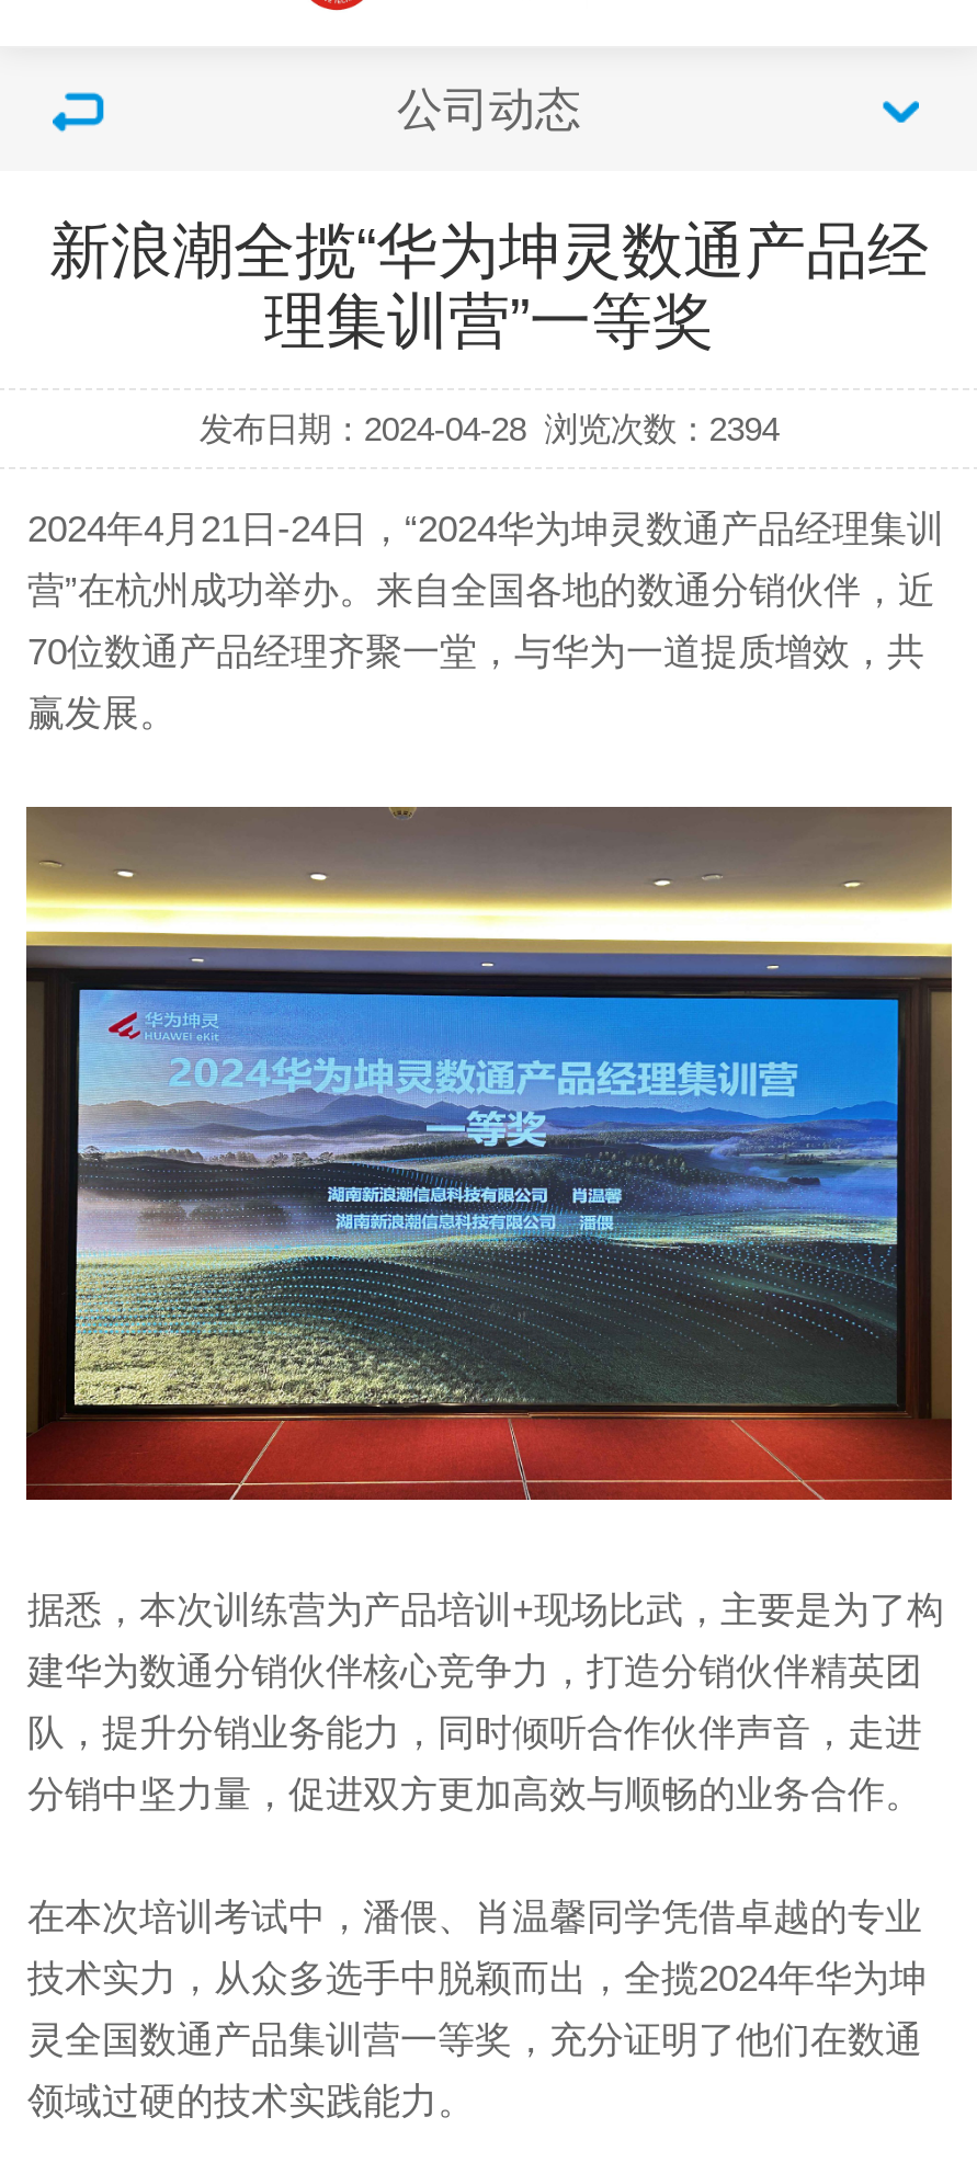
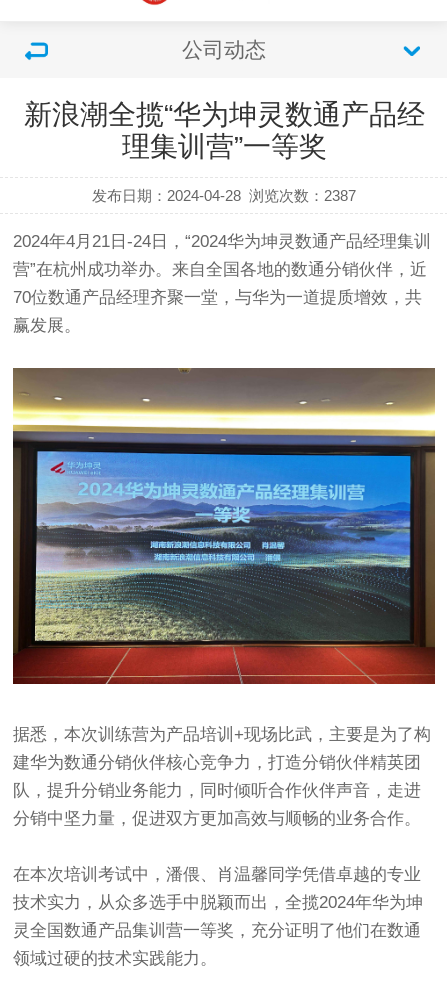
- 发布日期：2024-04-28 浏览次数：2394
+ 发布日期：2024-04-28 浏览次数：2387
